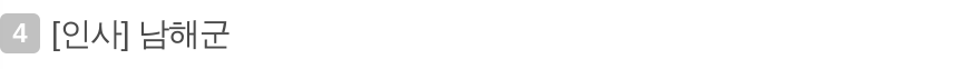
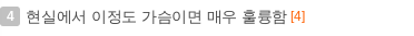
- [인사] 남해군
+ 현실에서 이정도 가슴이면 매우 훌륭함 [4]
